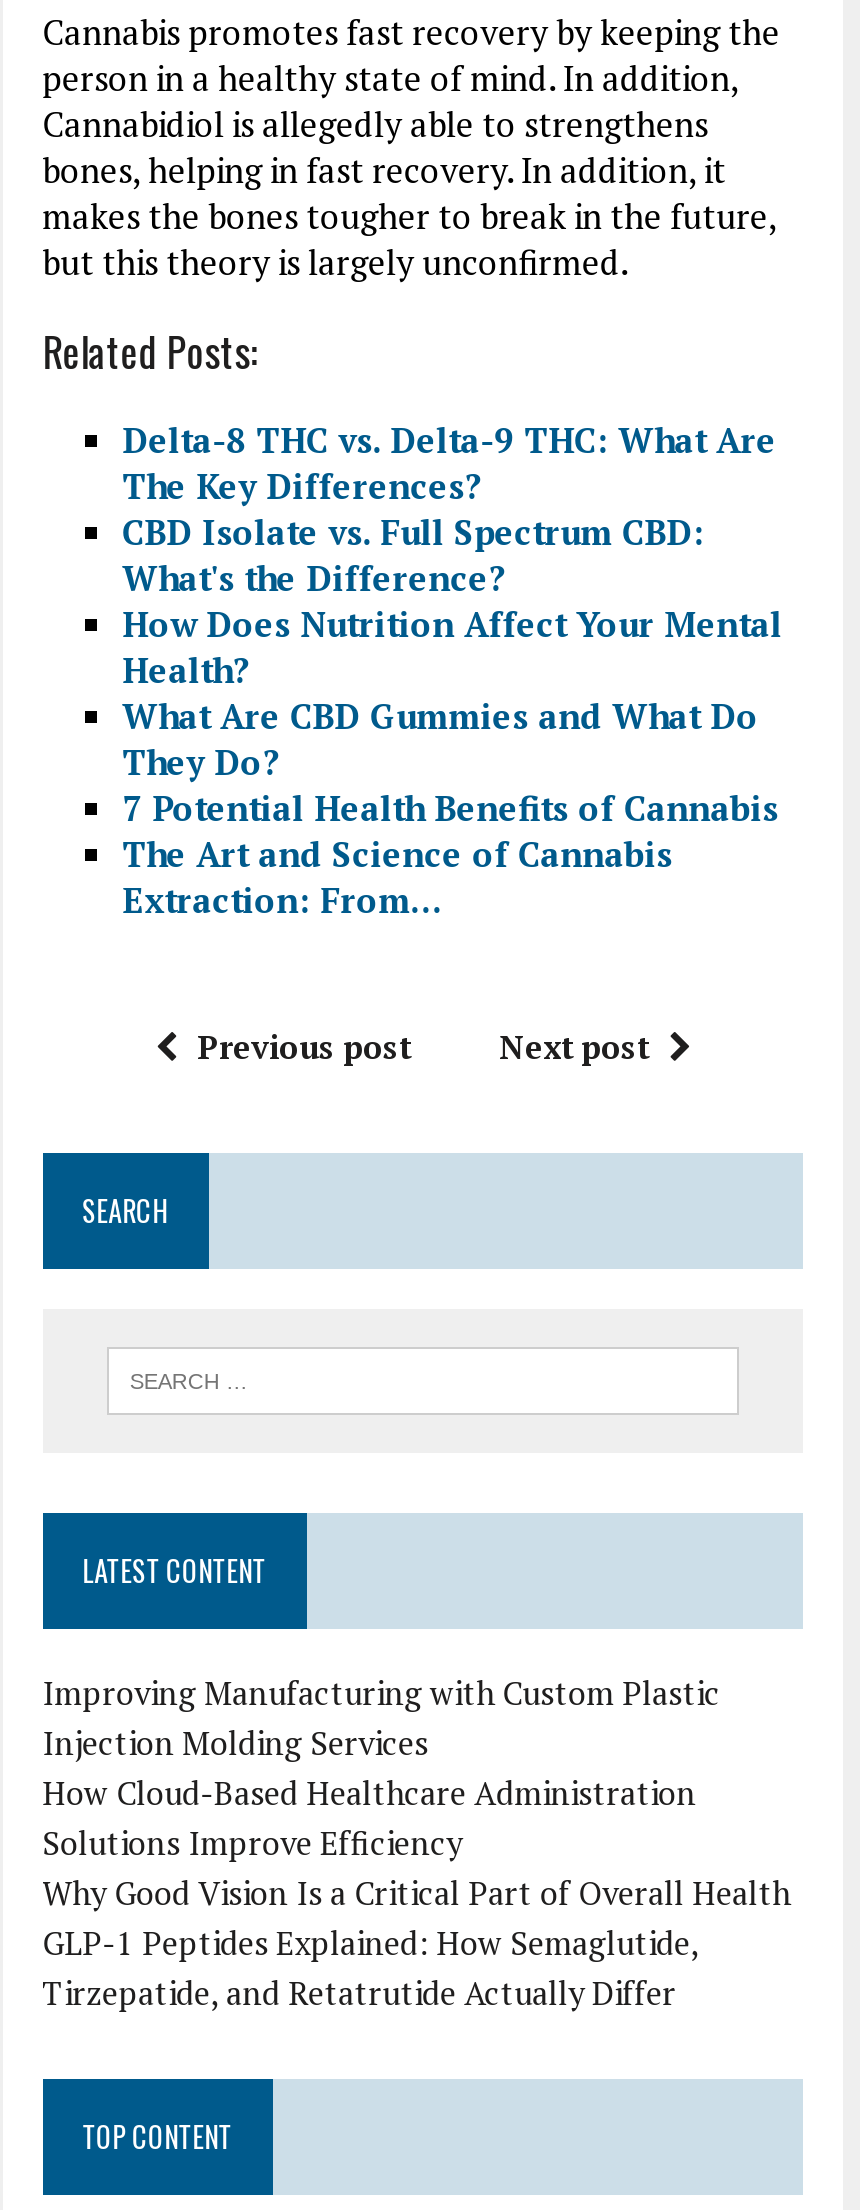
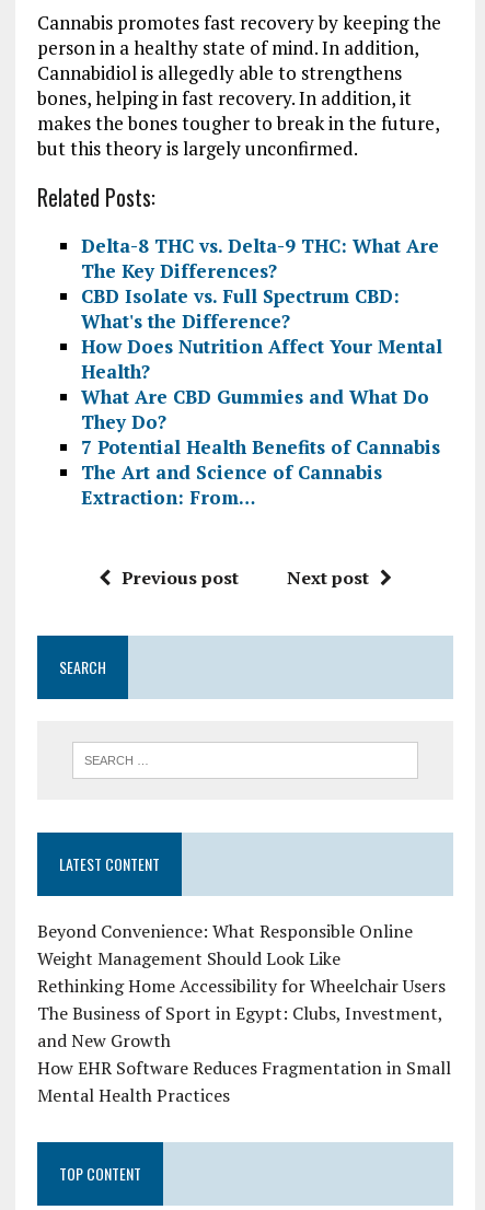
- Improving Manufacturing with Custom Plastic
- Injection Molding Services
- How Cloud-Based Healthcare Administration
- Solutions Improve Efficiency
- Why Good Vision Is a Critical Part of Overall Health
- GLP-1 Peptides Explained: How Semaglutide,
- Tirzepatide, and Retatrutide Actually Differ
+ Beyond Convenience: What Responsible Online
+ Weight Management Should Look Like
+ Rethinking Home Accessibility for Wheelchair Users
+ The Business of Sport in Egypt: Clubs, Investment,
+ and New Growth
+ How EHR Software Reduces Fragmentation in Small
+ Mental Health Practices
